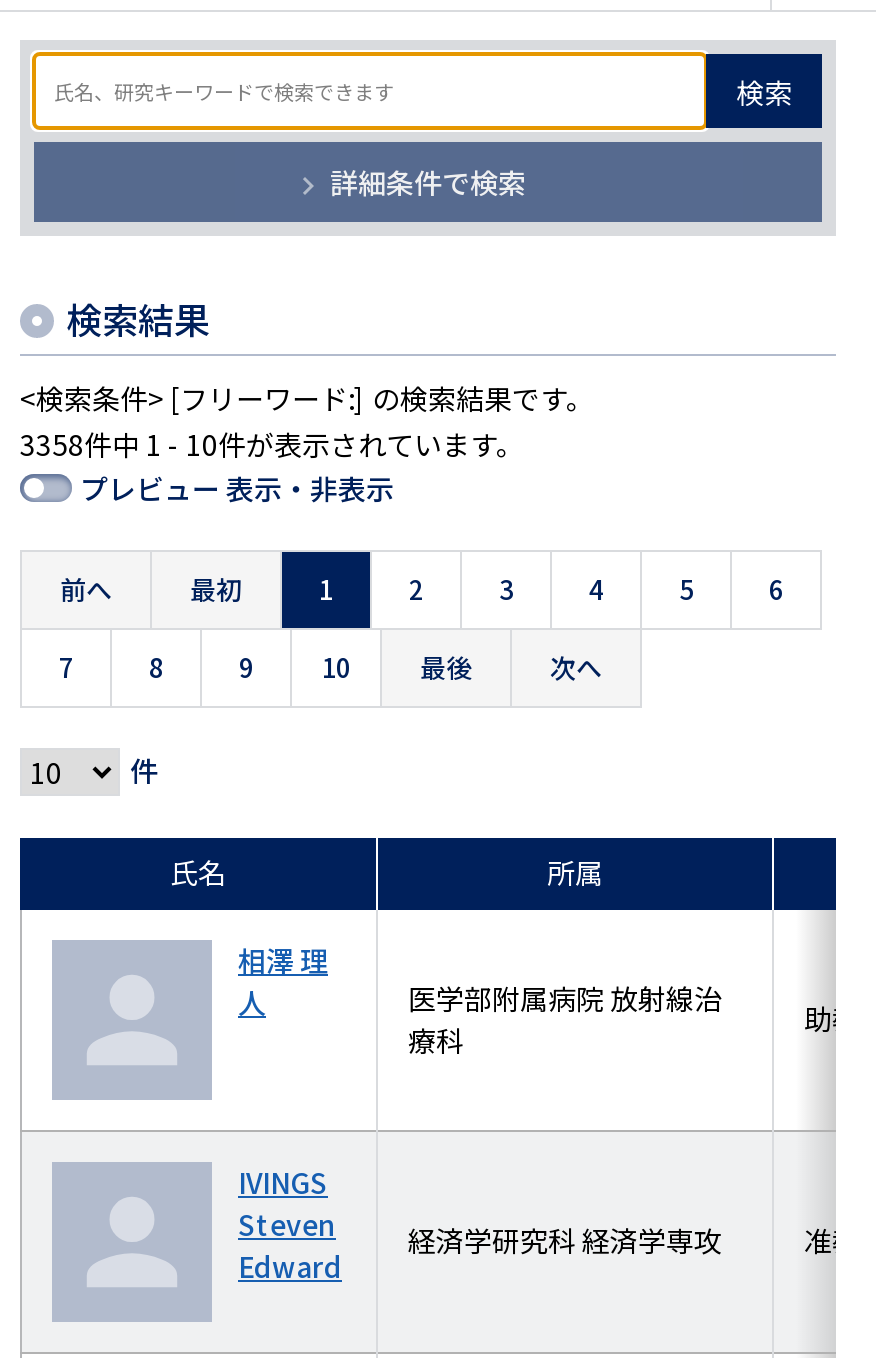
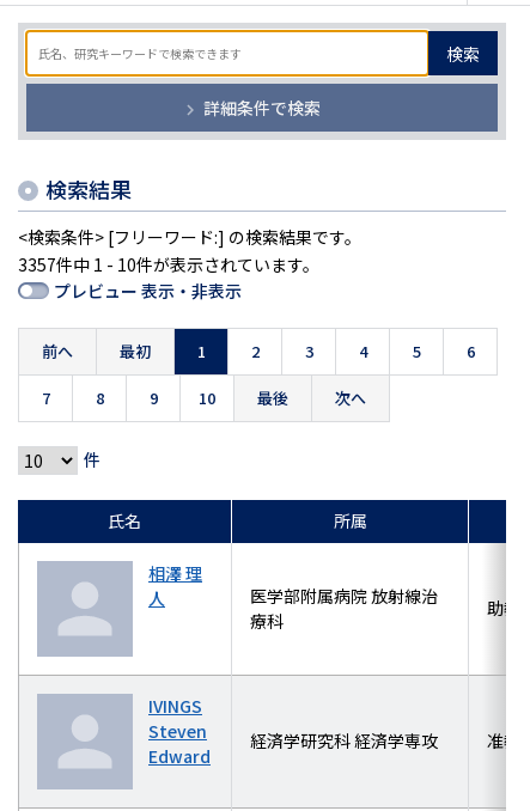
- 3358件中 1 - 10件が表示されています。
+ 3357件中 1 - 10件が表示されています。
